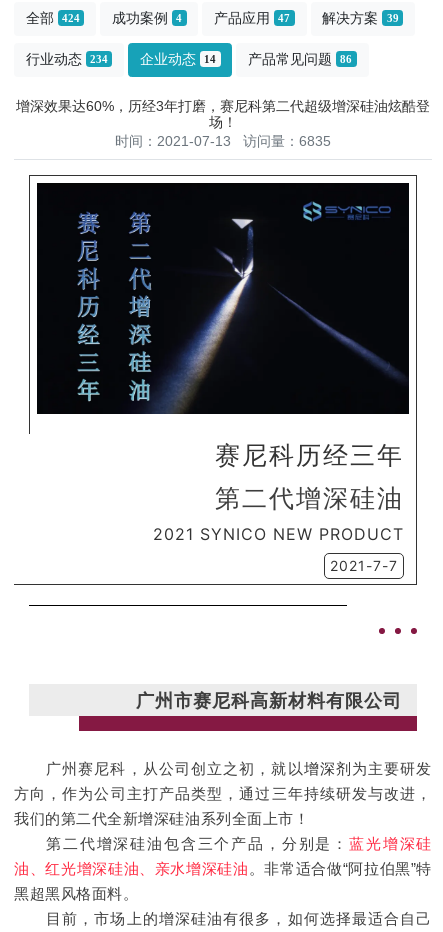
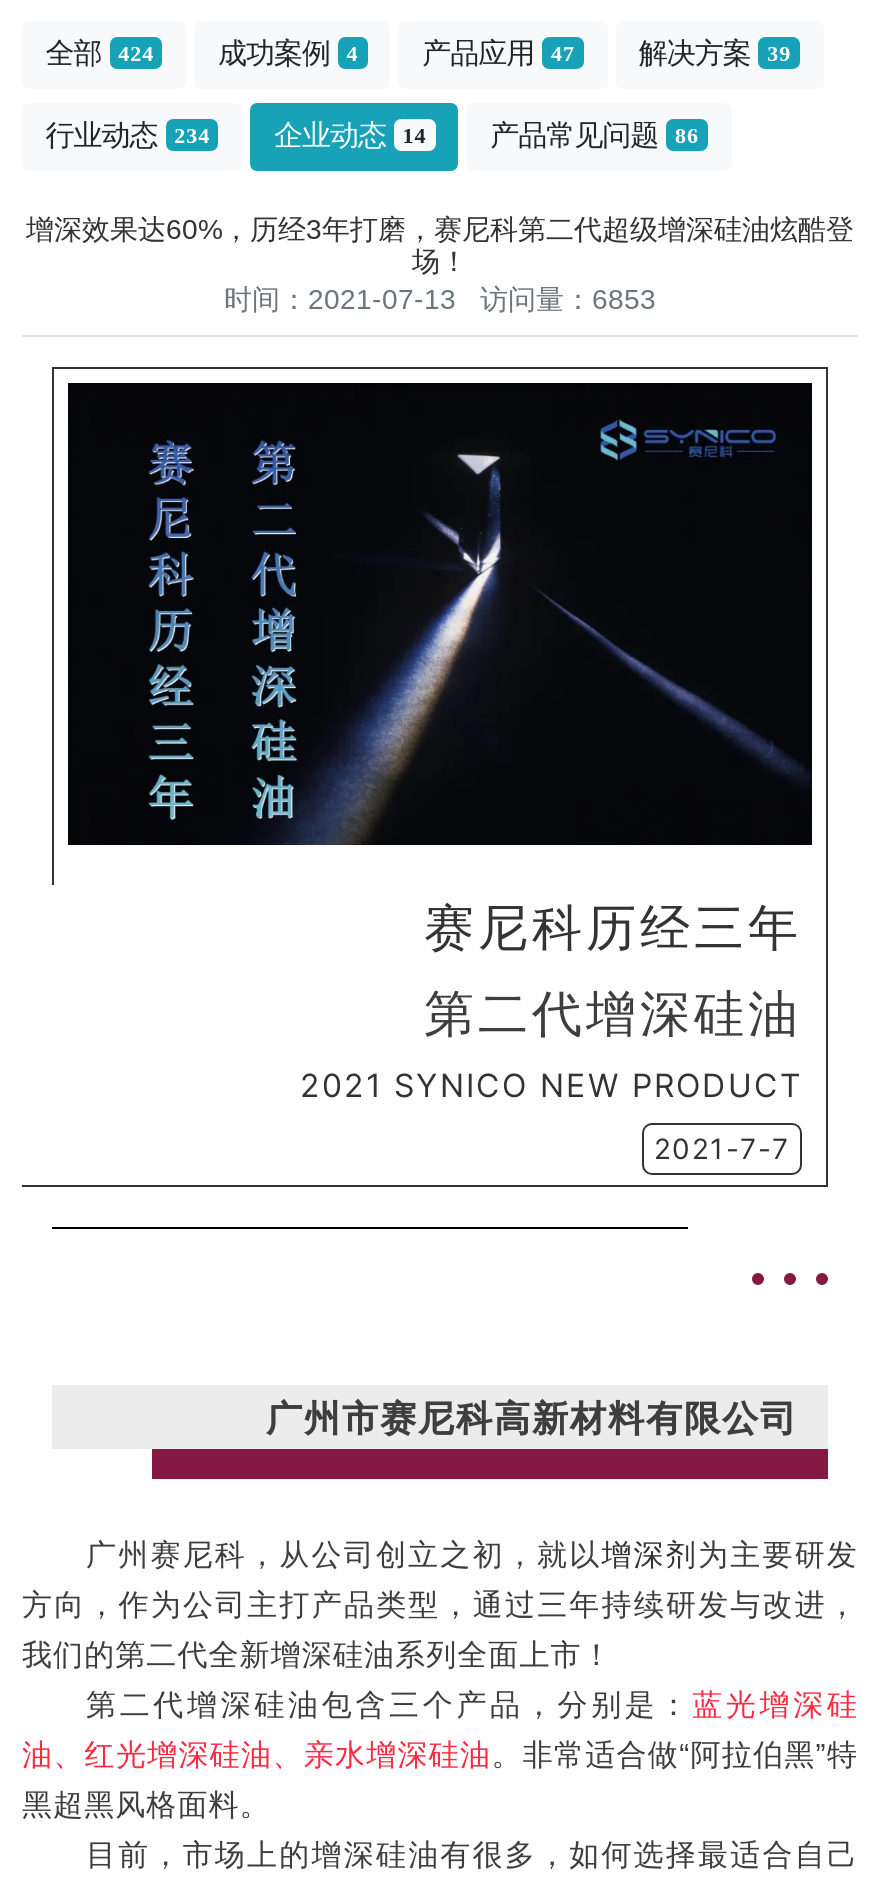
- 时间：2021-07-13 访问量：6835
+ 时间：2021-07-13 访问量：6853
